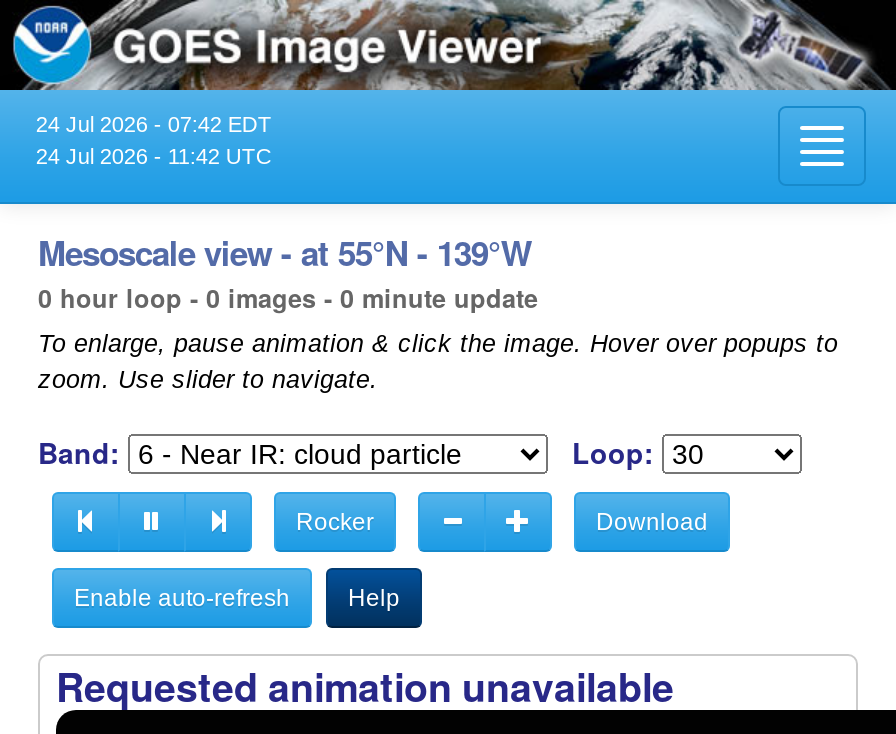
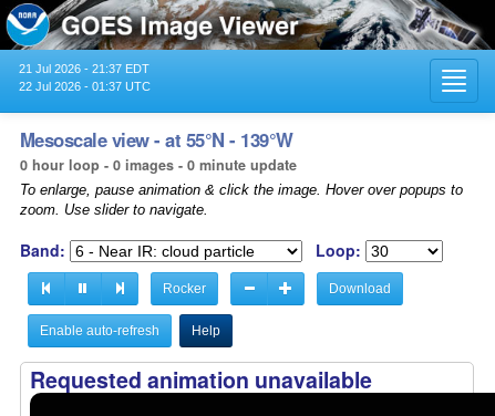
- 24 Jul 2026 - 07:42 EDT
+ 21 Jul 2026 - 21:37 EDT

- 24 Jul 2026 - 11:42 UTC
+ 22 Jul 2026 - 01:37 UTC
